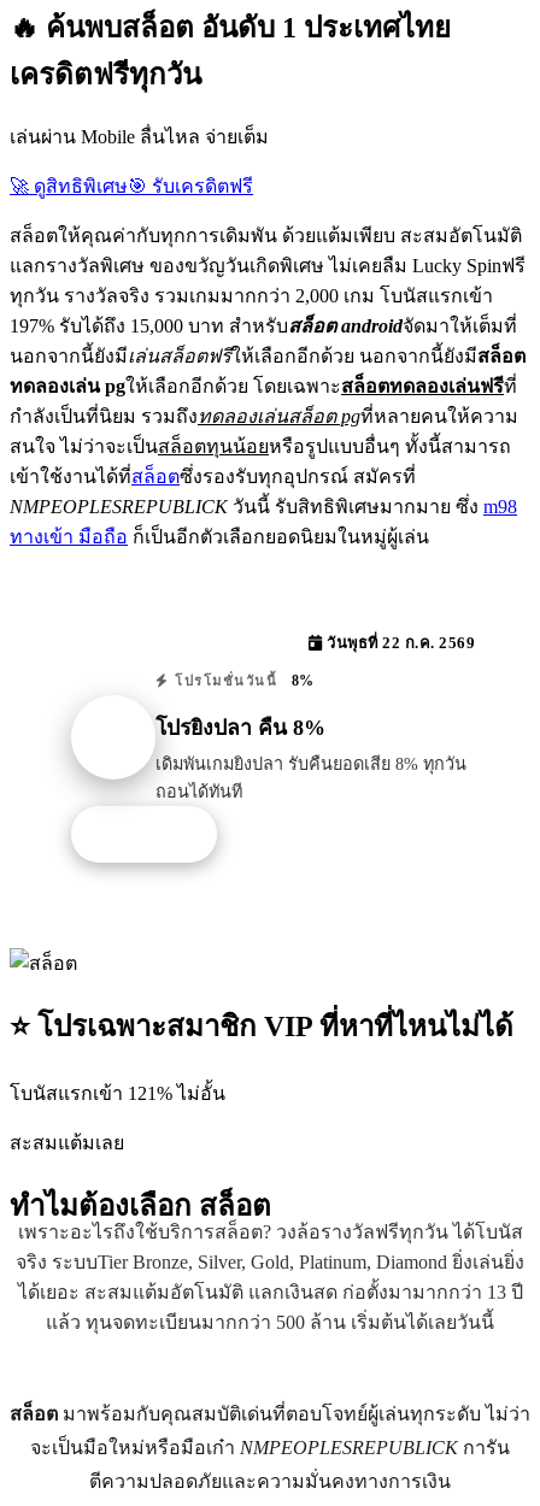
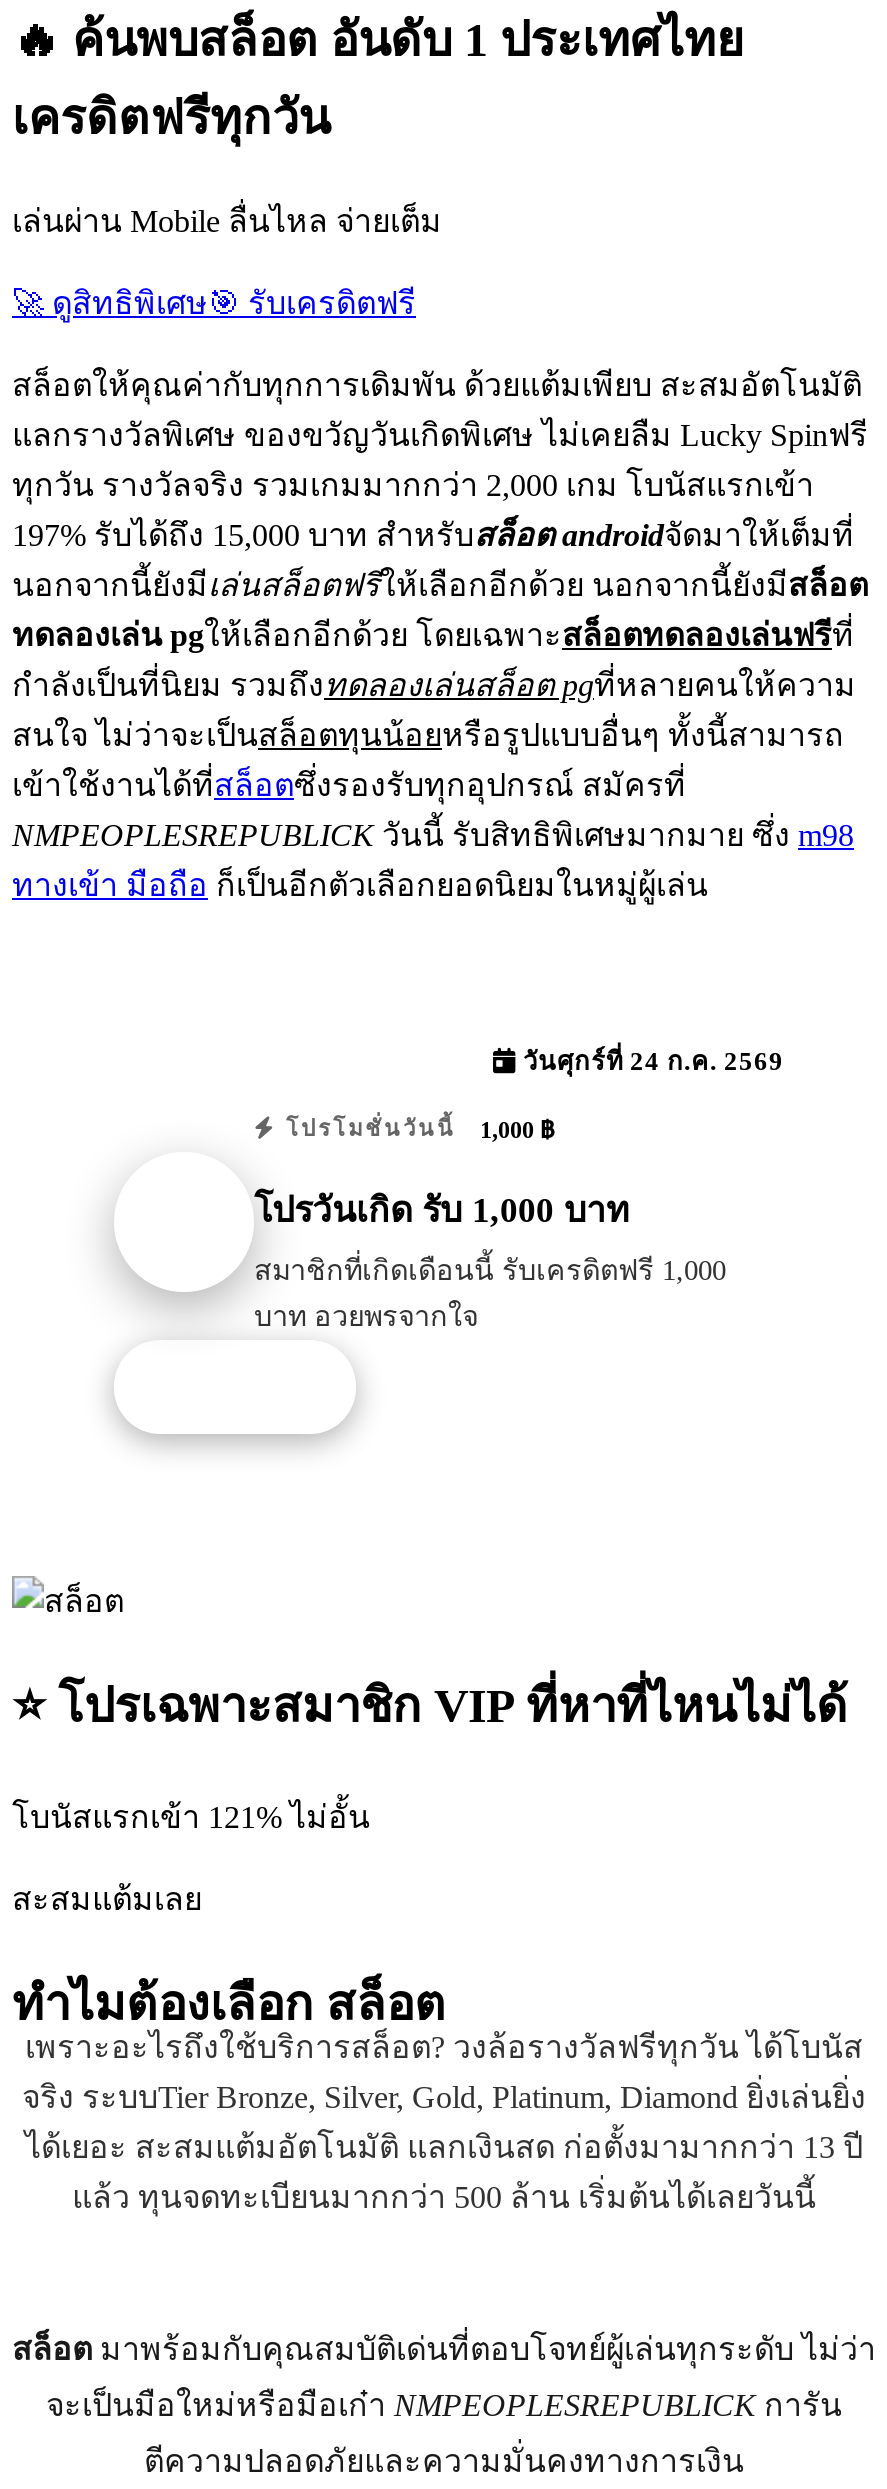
- วันพุธที่ 22 ก.ค. 2569
+ วันศุกร์ที่ 24 ก.ค. 2569

- โปรโมชั่นวันนี้ 8%
+ โปรโมชั่นวันนี้ 1,000 ฿

- โปรยิงปลา คืน 8%
+ โปรวันเกิด รับ 1,000 บาท

- เดิมพันเกมยิงปลา รับคืนยอดเสีย 8% ทุกวัน
- ถอนได้ทันที
+ สมาชิกที่เกิดเดือนนี้ รับเครดิตฟรี 1,000
+ บาท อวยพรจากใจ
